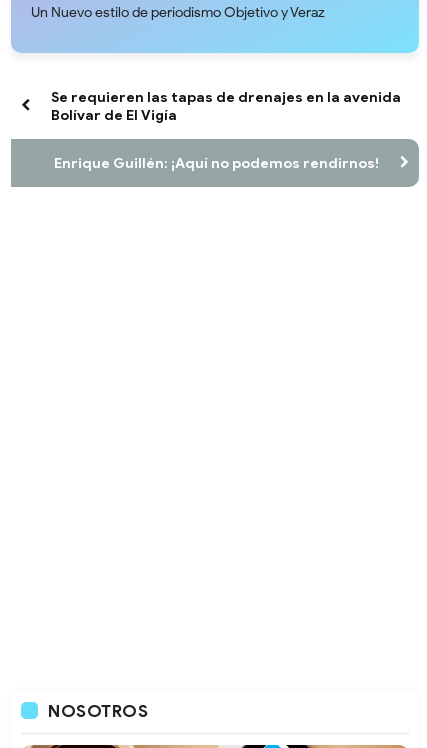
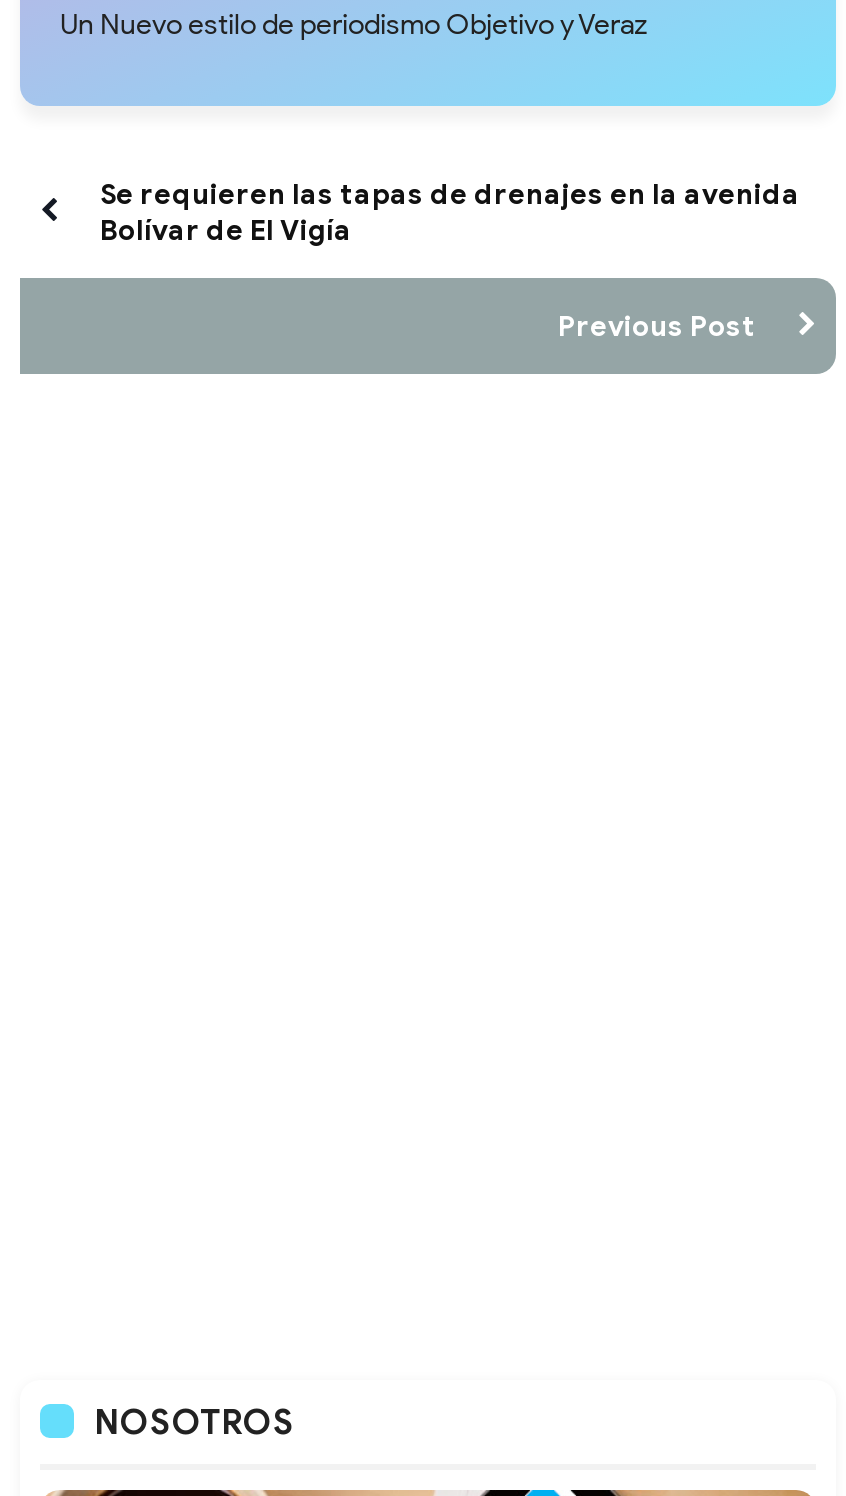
- Enrique Guillén: ¡Aquí no podemos rendirnos!
+ Previous Post
